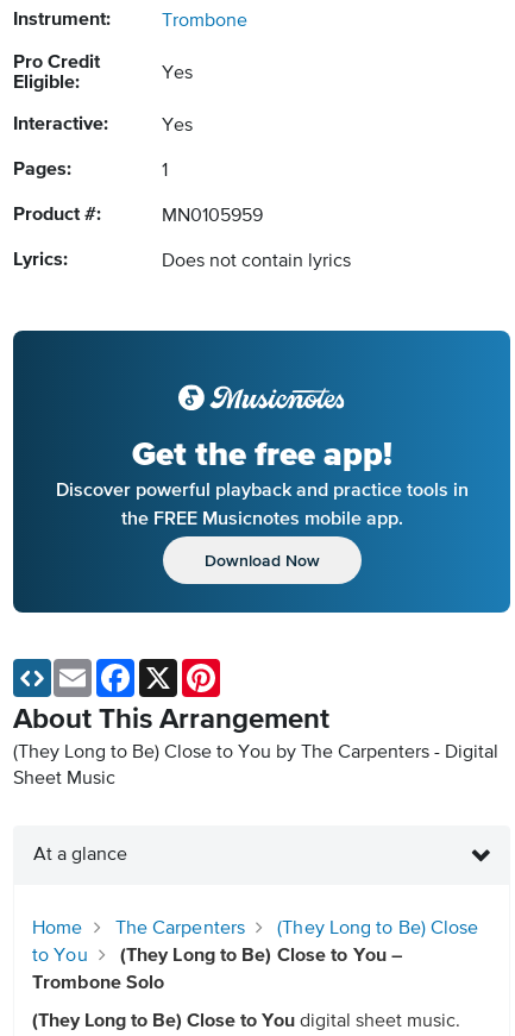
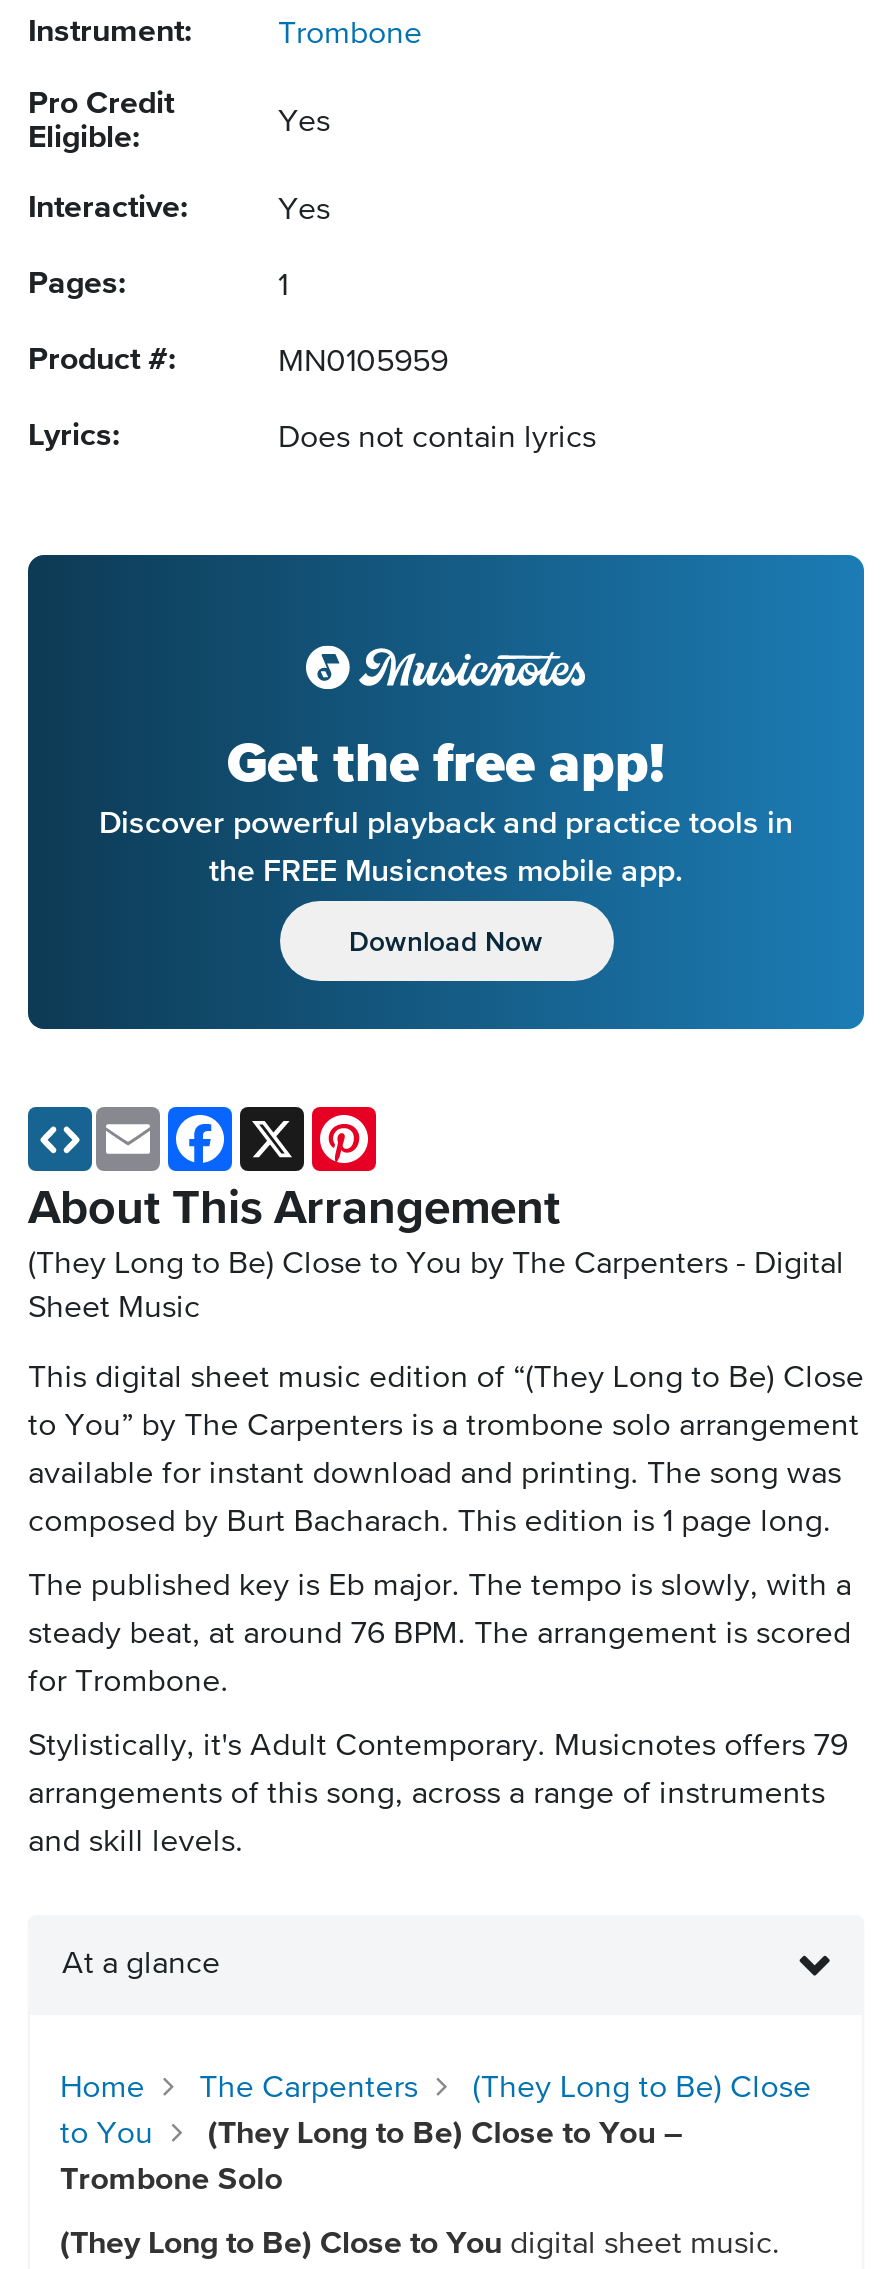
+ This digital sheet music edition of “(They Long to Be) Close
+ to You” by The Carpenters is a trombone solo arrangement
+ available for instant download and printing. The song was
+ composed by Burt Bacharach. This edition is 1 page long.
+ The published key is Eb major. The tempo is slowly, with a
+ steady beat, at around 76 BPM. The arrangement is scored
+ for Trombone.
+ Stylistically, it's Adult Contemporary. Musicnotes offers 79
+ arrangements of this song, across a range of instruments
+ and skill levels.
